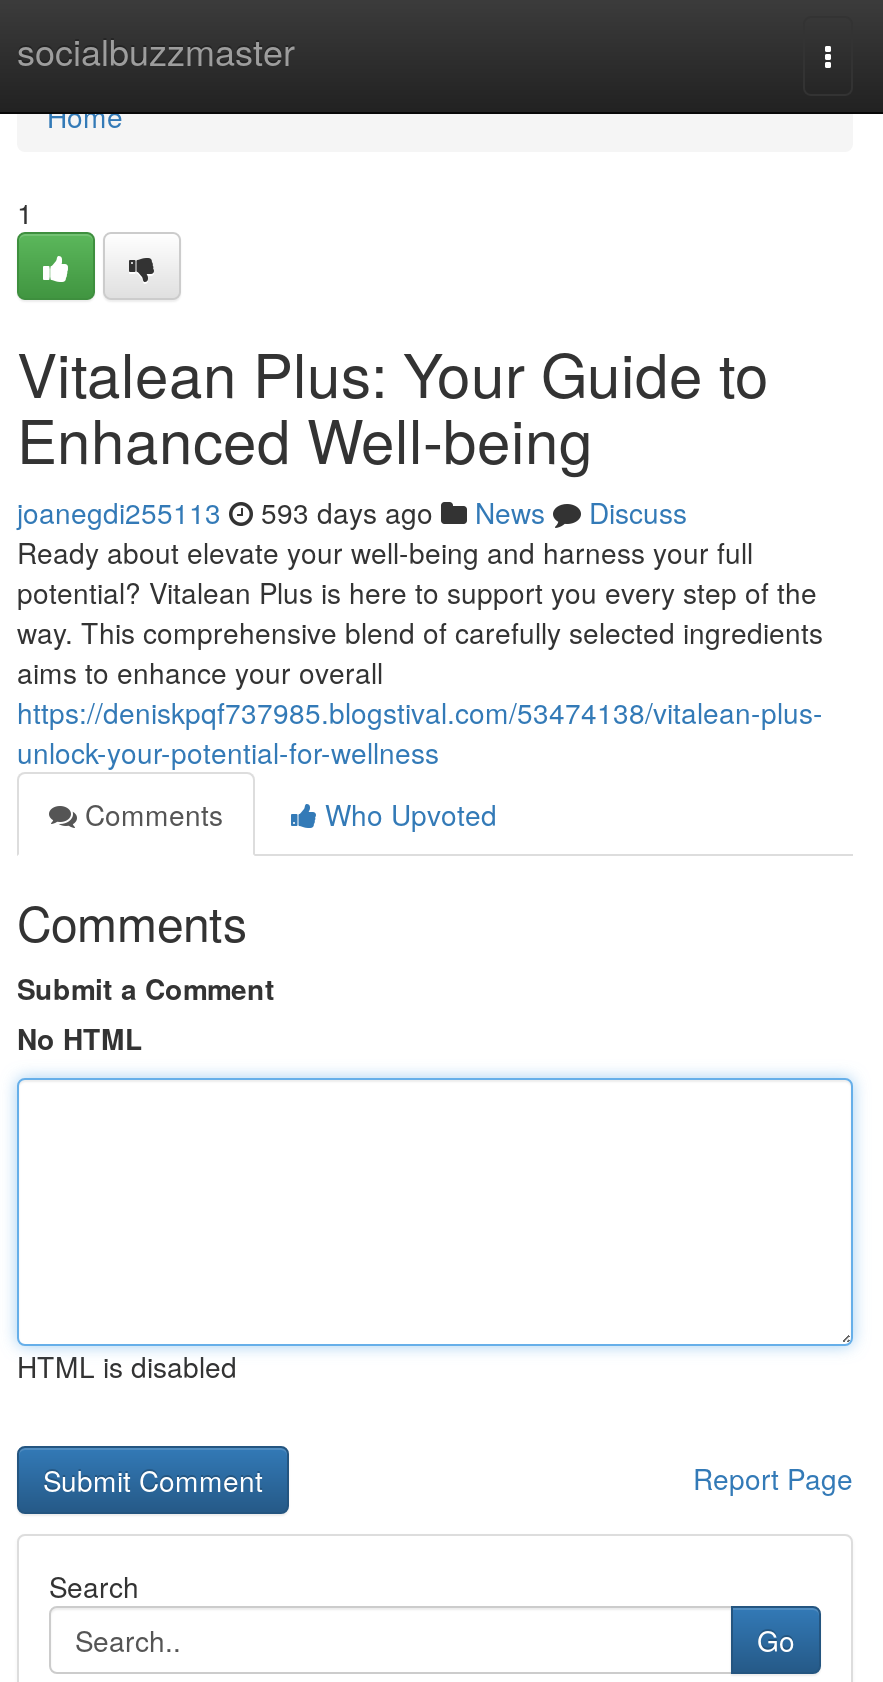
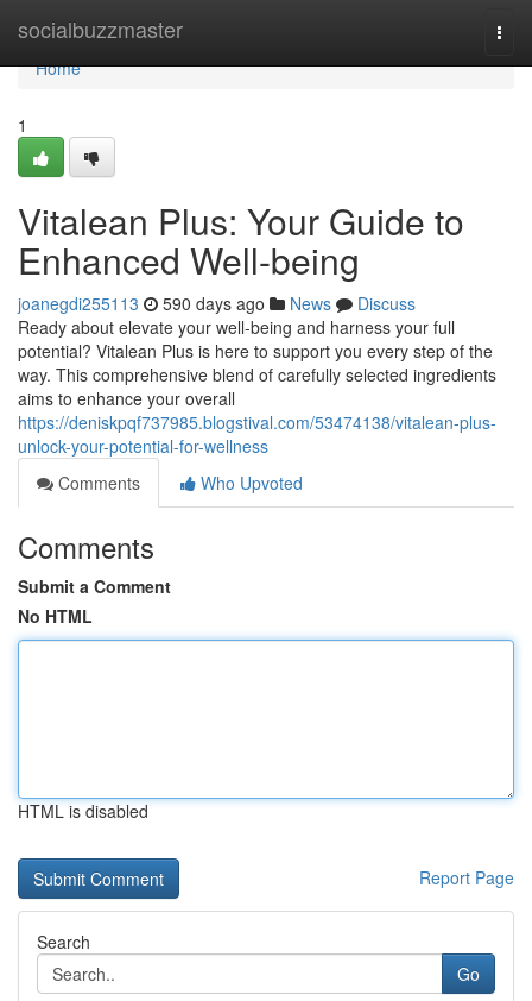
- joanegdi255113 593 days ago News Discuss
+ joanegdi255113 590 days ago News Discuss
